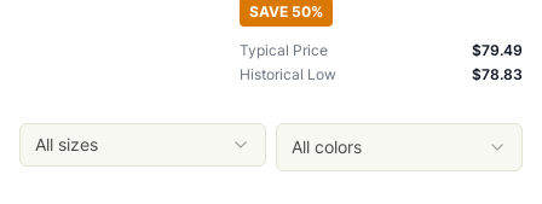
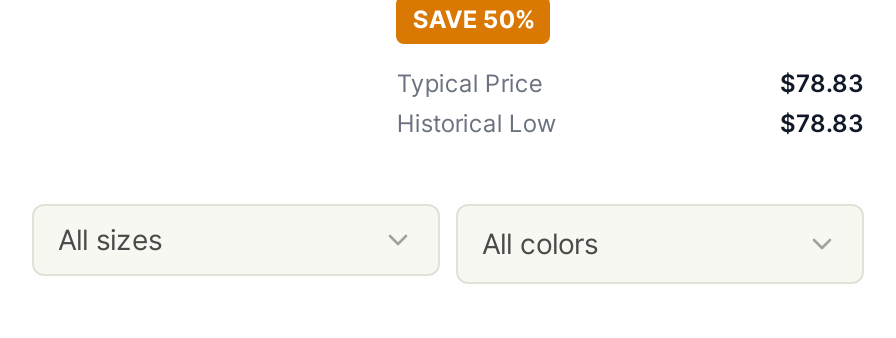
- $79.49
+ $78.83
